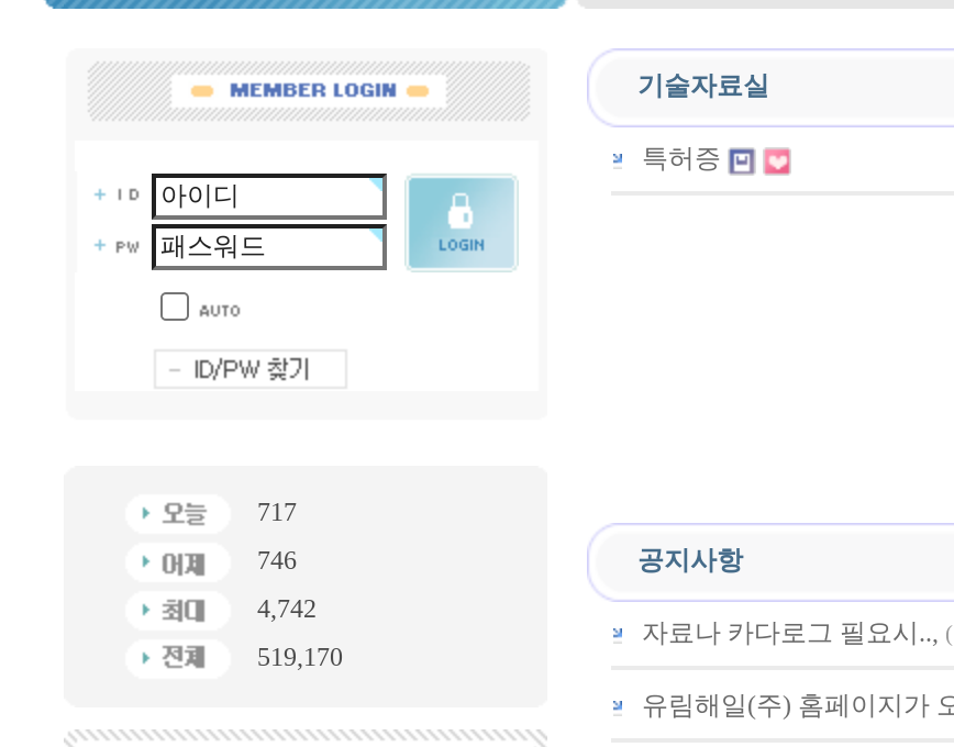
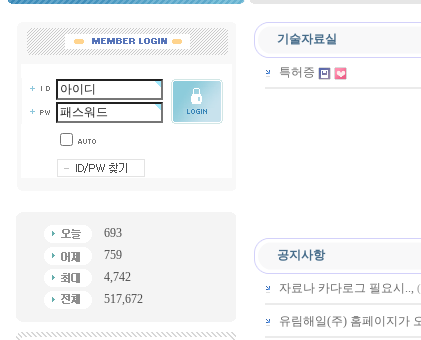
- 717
+ 693

- 746
+ 759

- 519,170
+ 517,672
